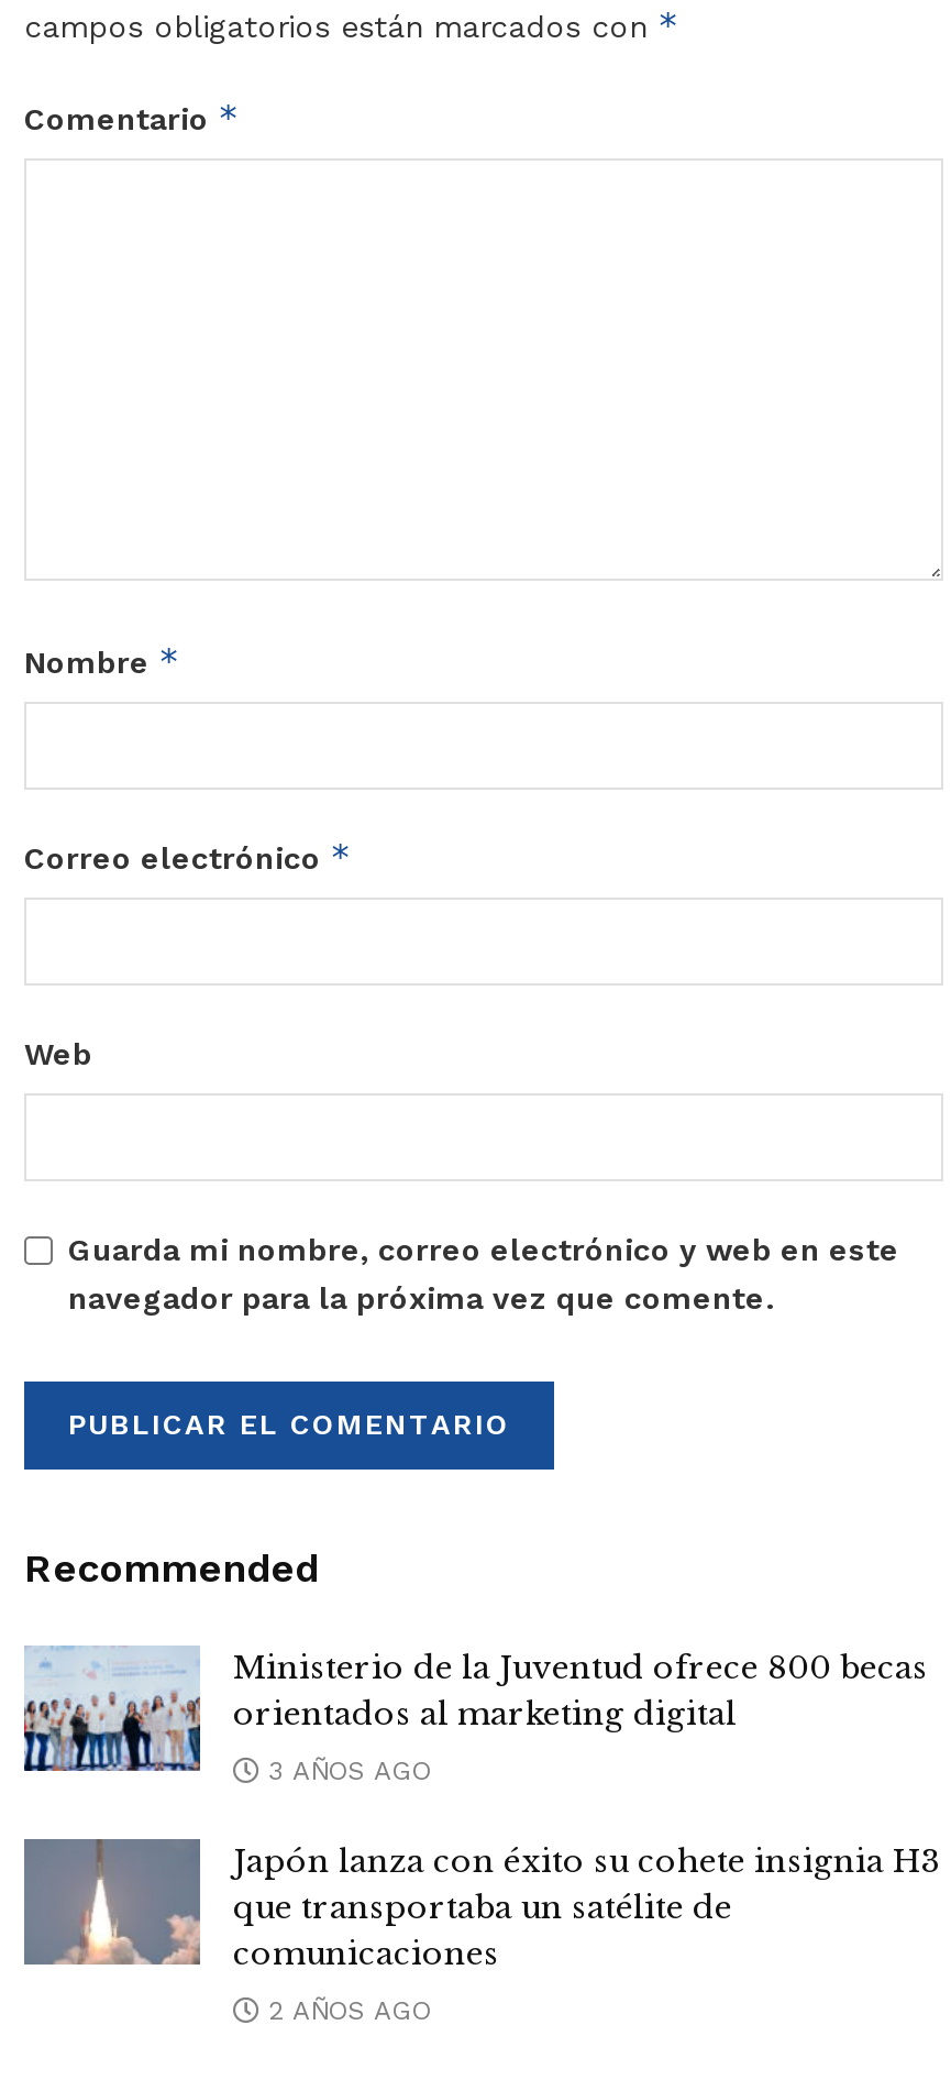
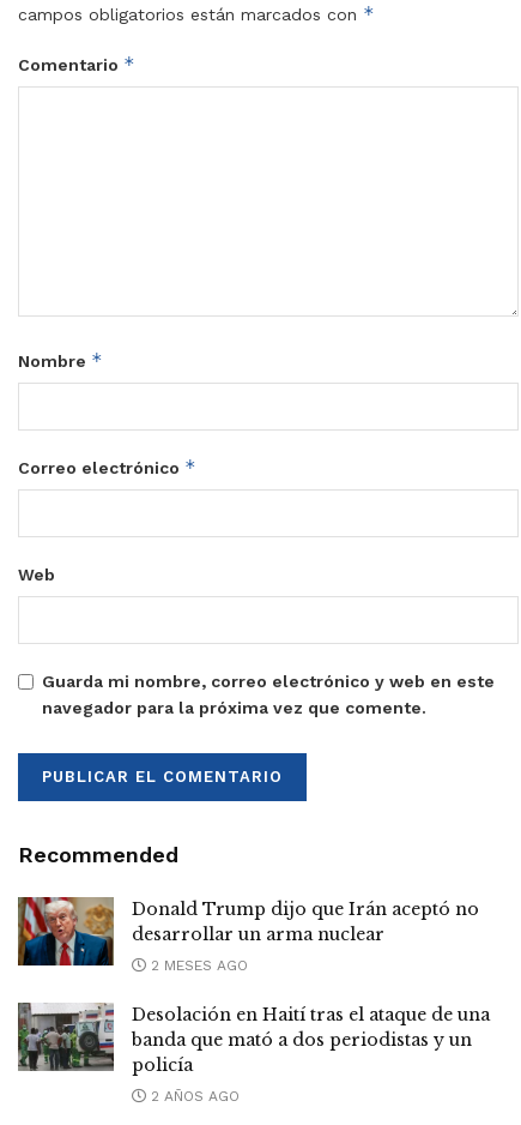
- [image]
- Ministerio de la Juventud ofrece 800 becas
- orientados al marketing digital
+ [image]
+ Donald Trump dijo que Irán aceptó no
+ desarrollar un arma nuclear

- 3 AÑOS AGO
+ 2 MESES AGO

- [image]
- Japón lanza con éxito su cohete insignia H3
- que transportaba un satélite de
- comunicaciones
+ [image]
+ Desolación en Haití tras el ataque de una
+ banda que mató a dos periodistas y un
+ policía
